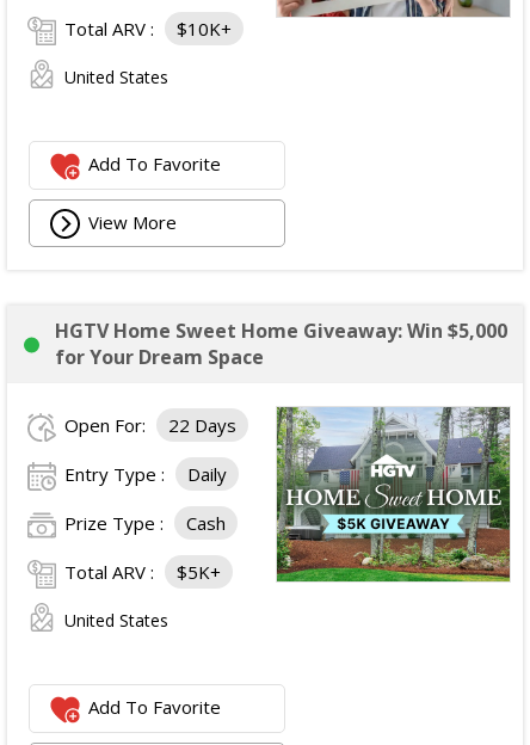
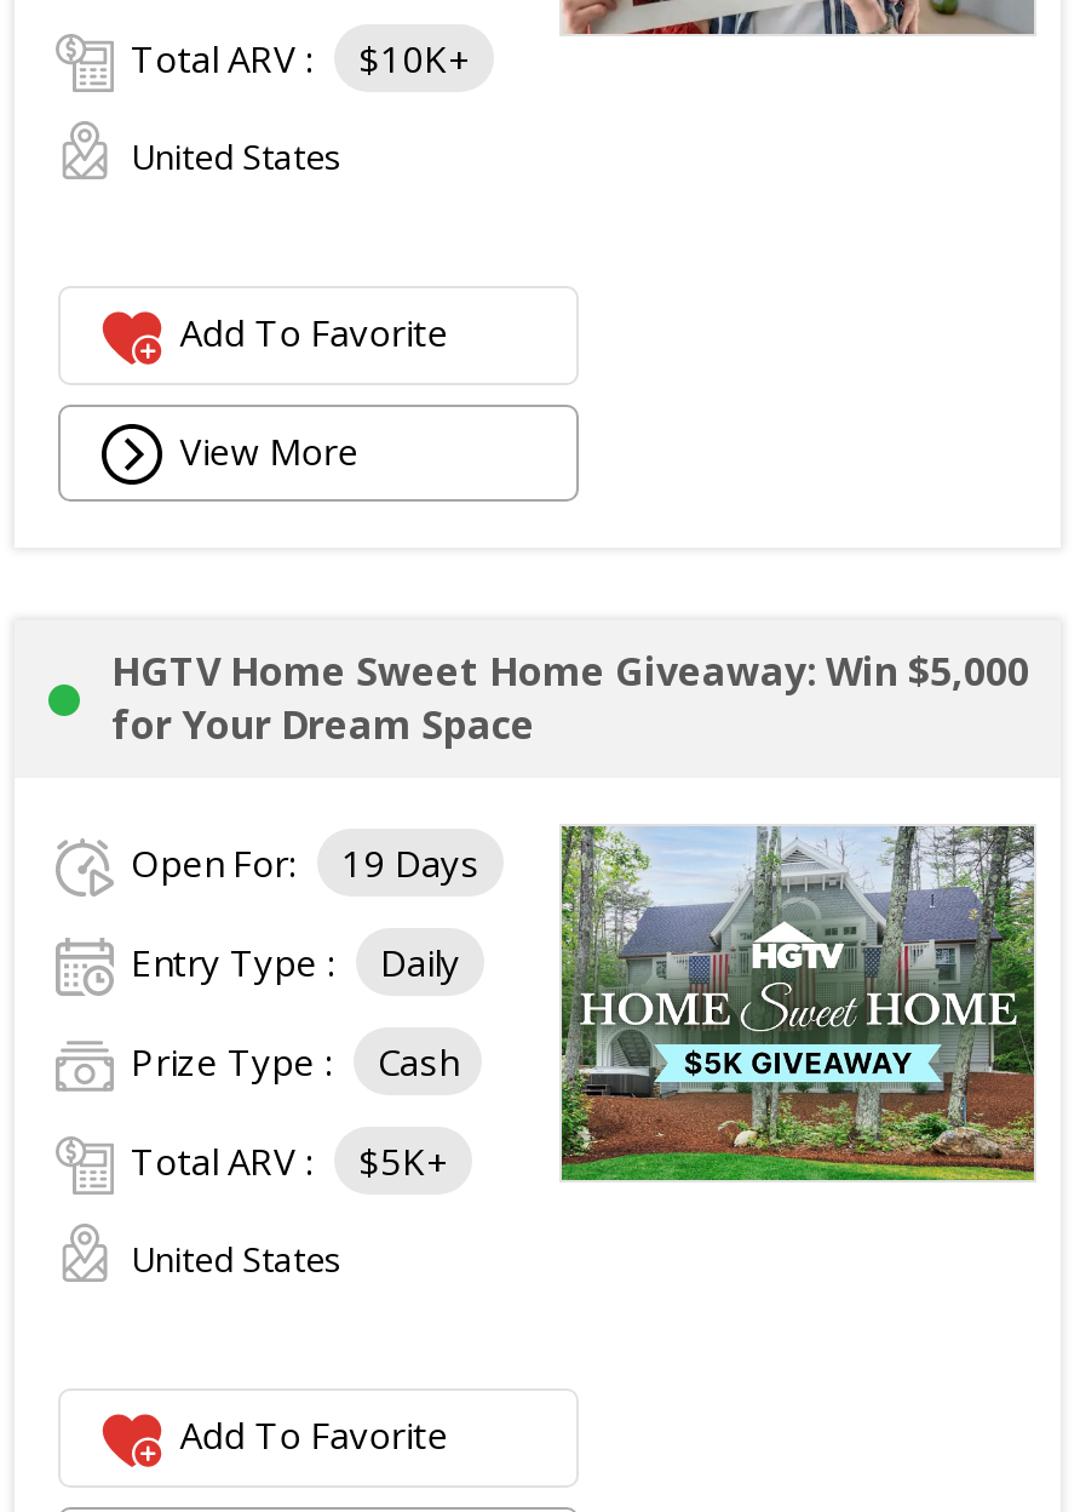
- Open For: 22 Days
+ Open For: 19 Days
